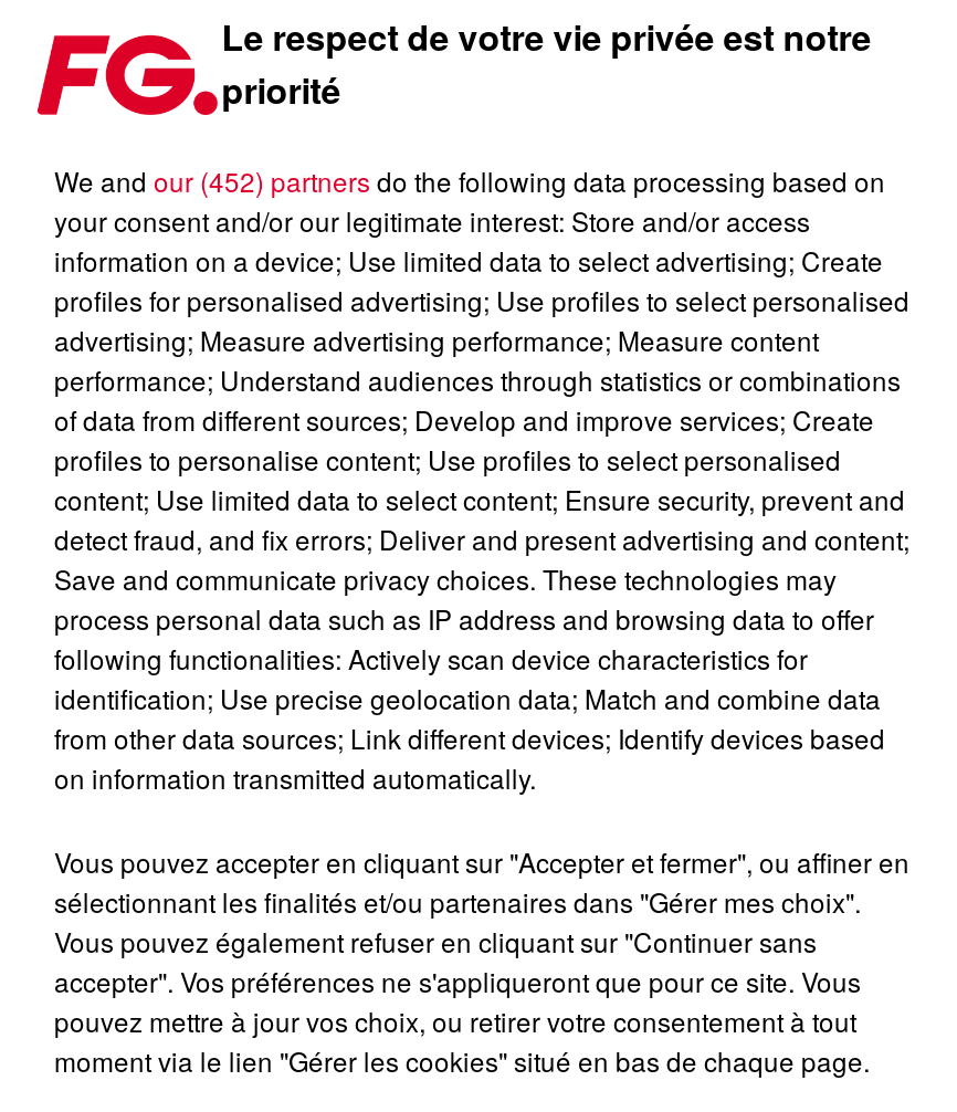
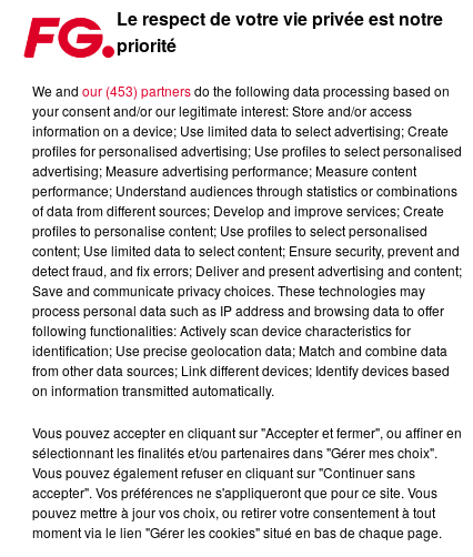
- We and our (452) partners do the following data processing based on
+ We and our (453) partners do the following data processing based on
